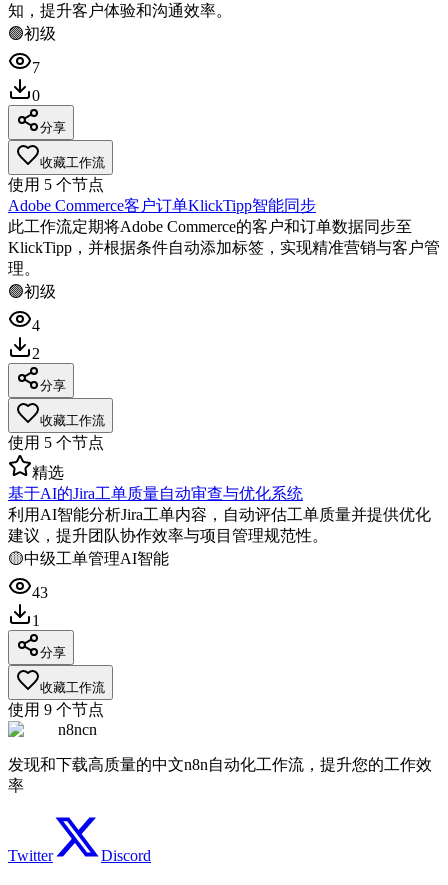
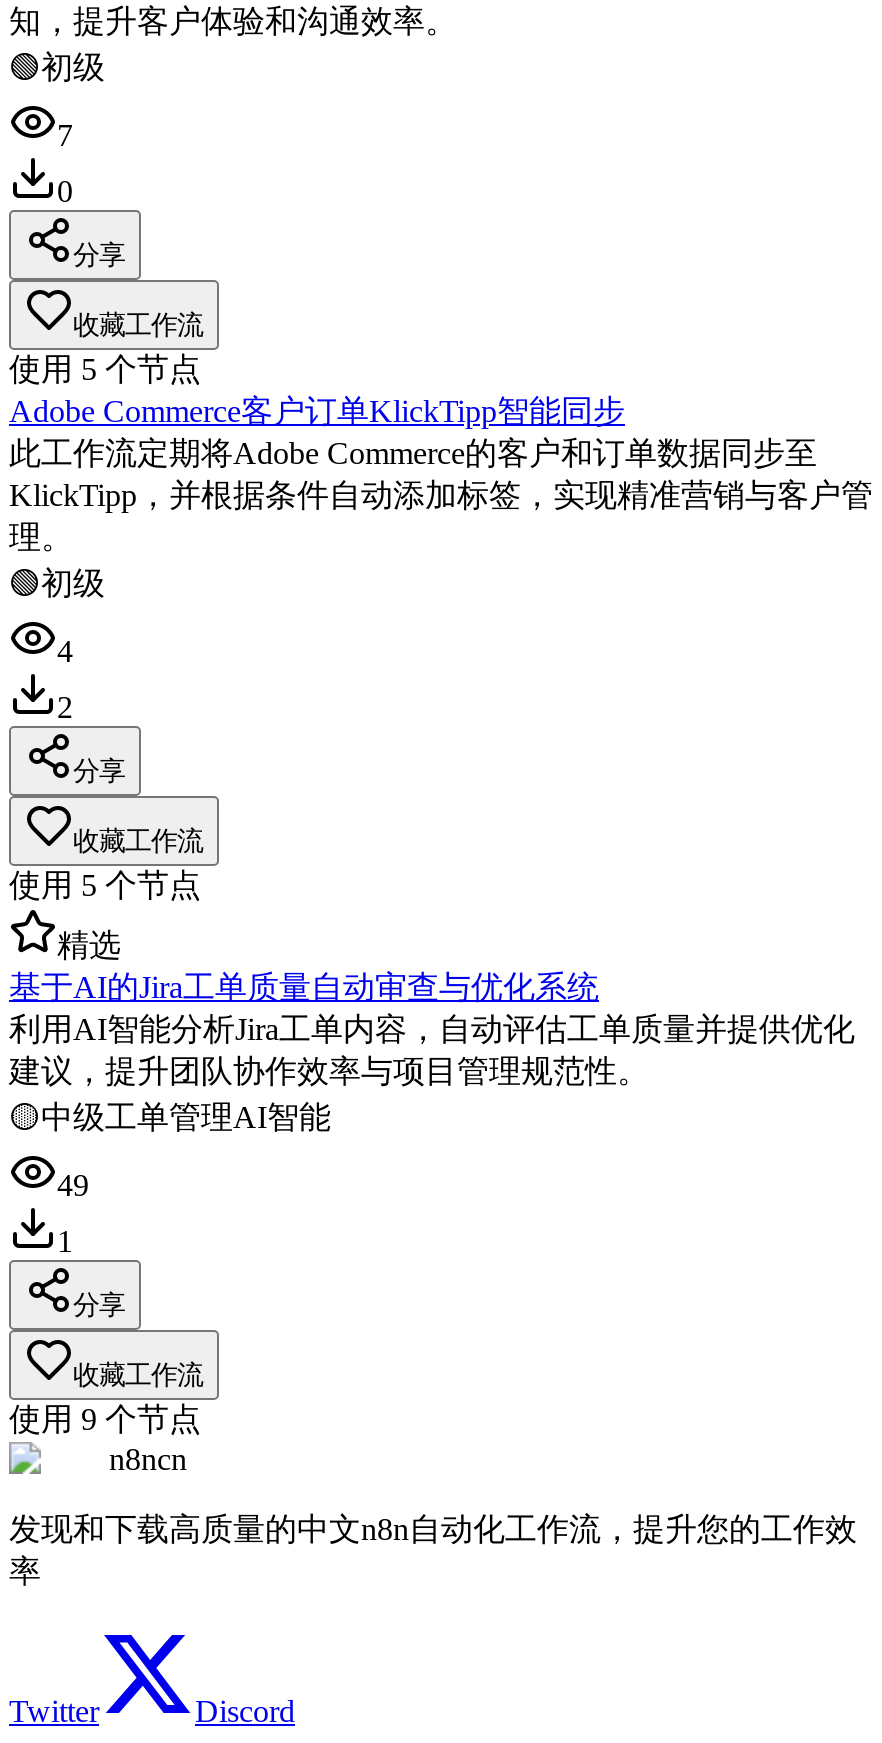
- 43
+ 49
